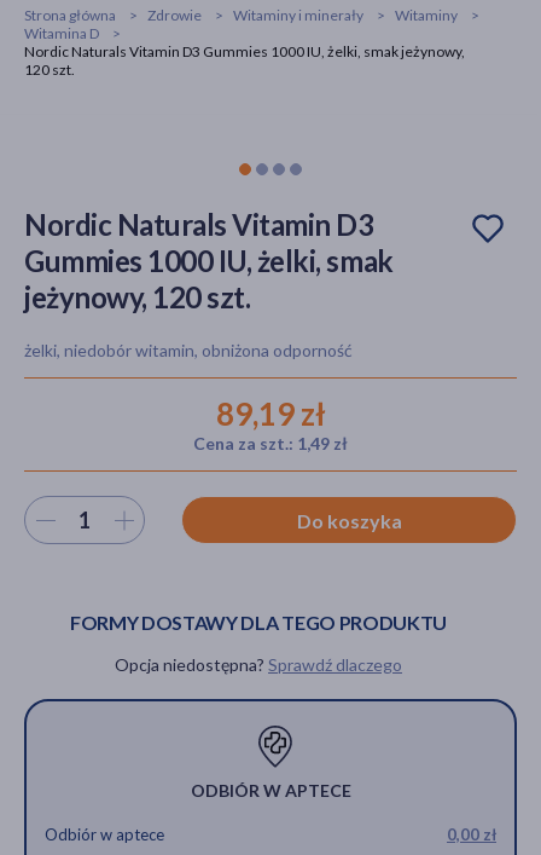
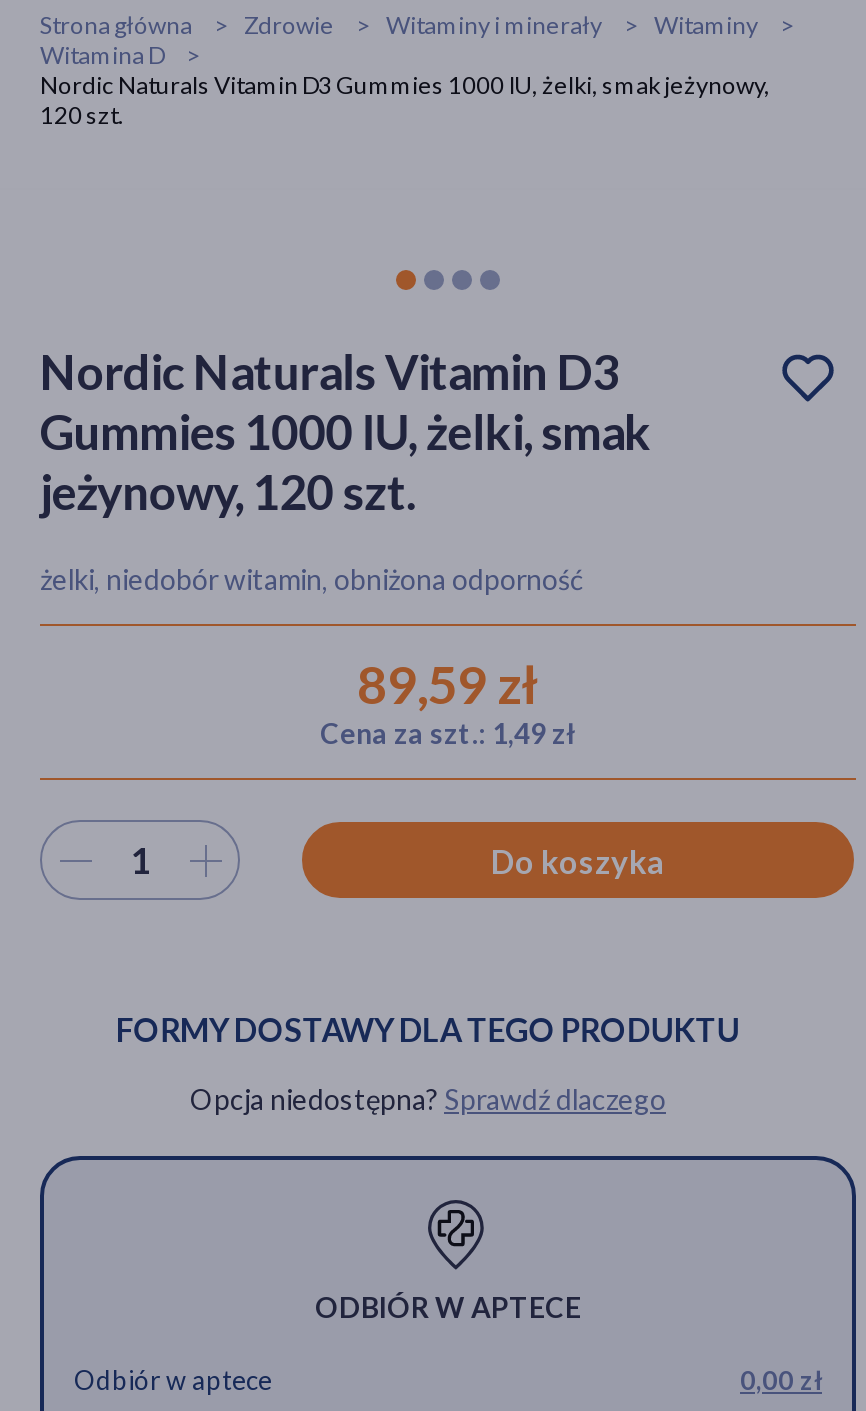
- 89,19 zł
+ 89,59 zł
